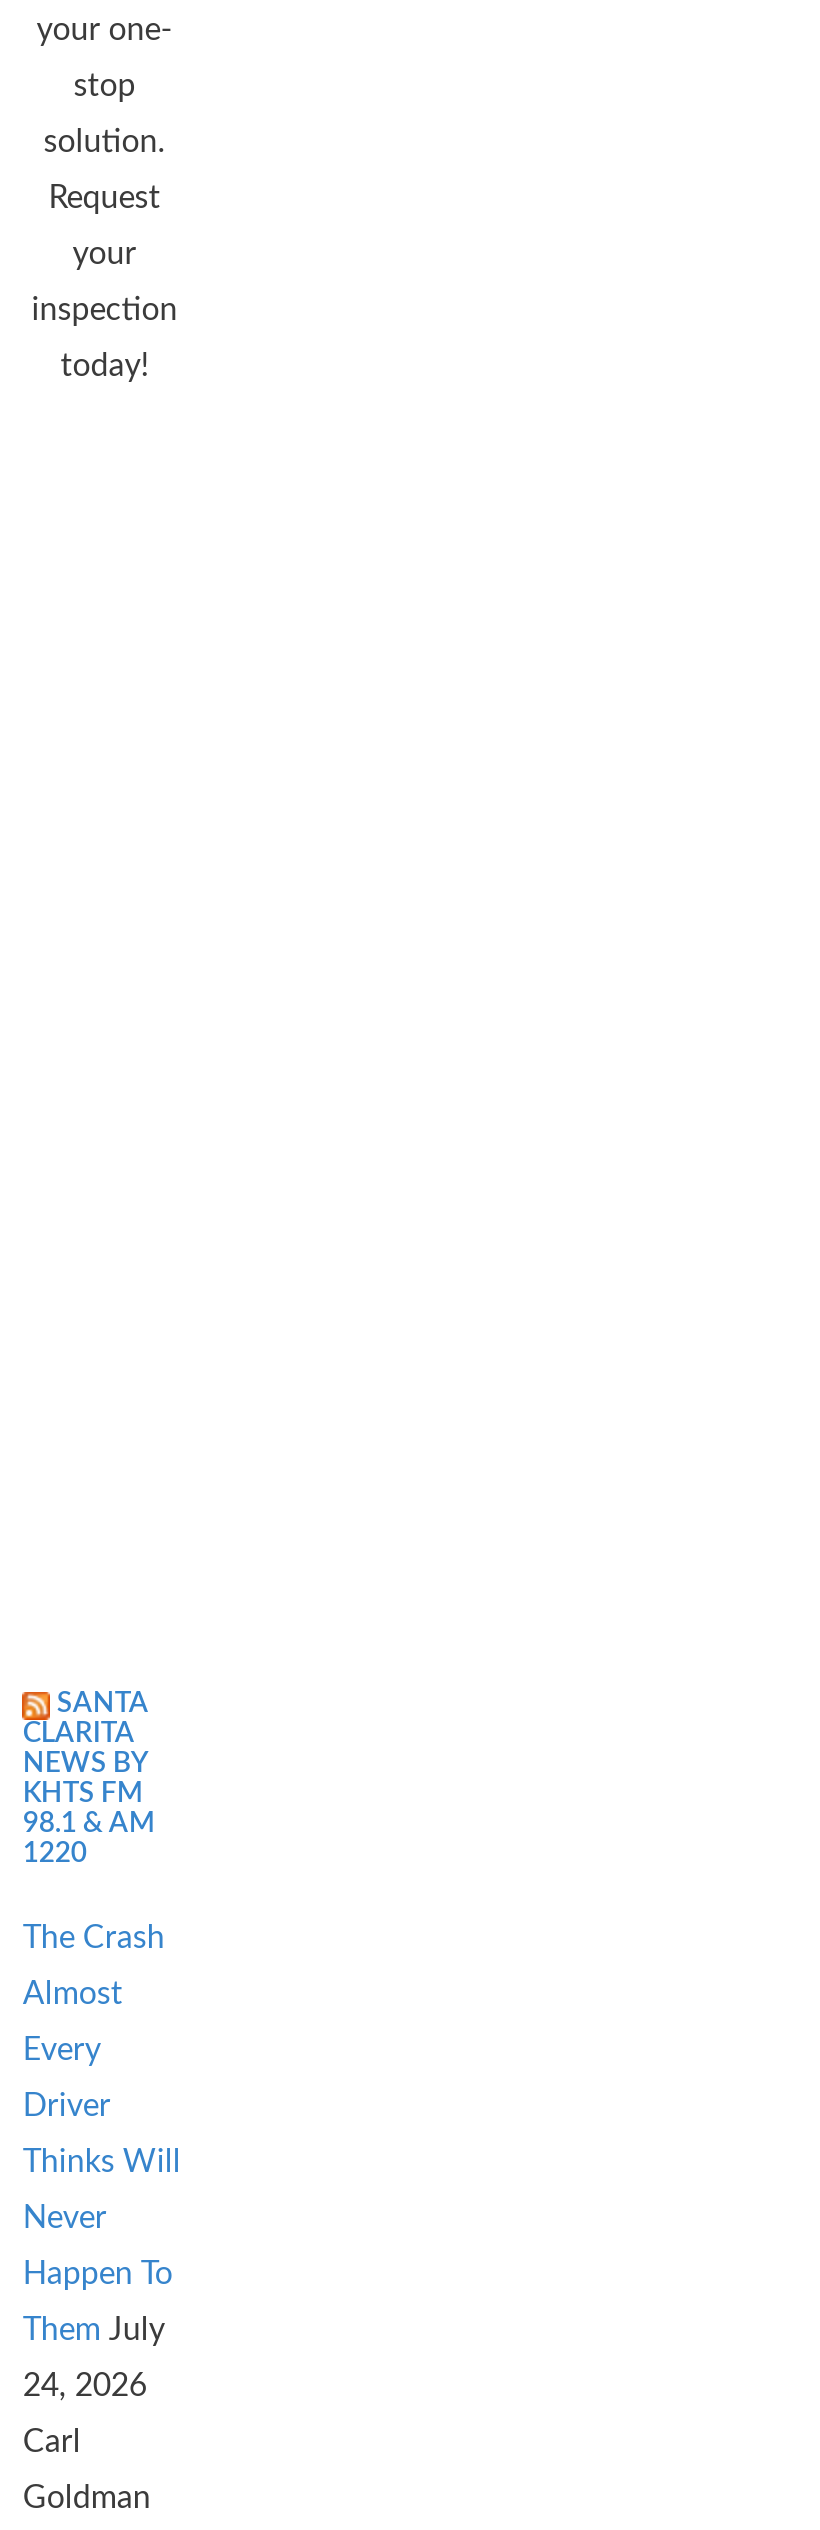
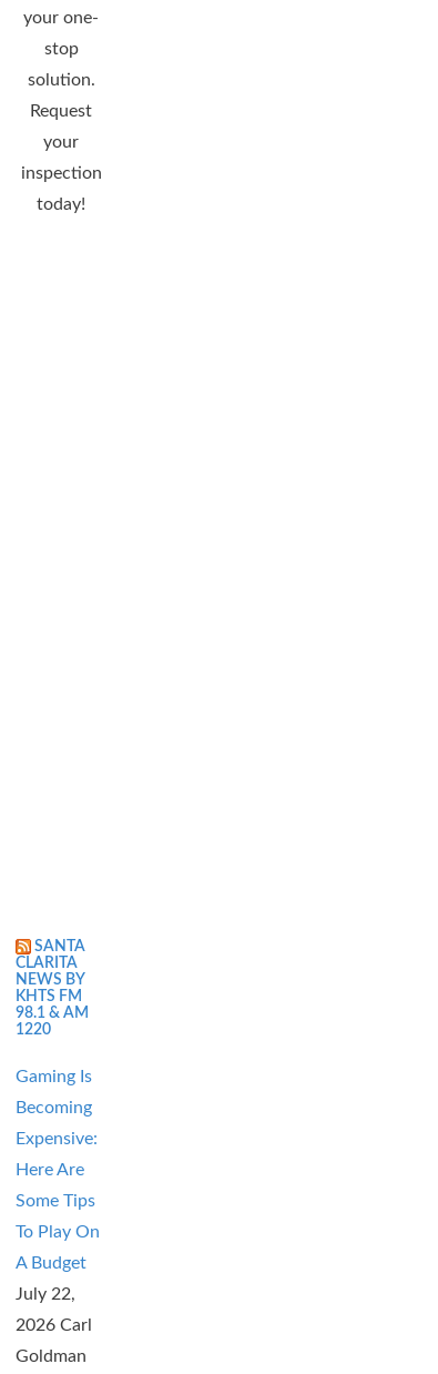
- The Crash
- Almost
- Every
- Driver
- Thinks Will
- Never
- Happen To
- Them July
- 24, 2026
- Carl
+ Gaming Is
+ Becoming
+ Expensive:
+ Here Are
+ Some Tips
+ To Play On
+ A Budget
+ July 22,
+ 2026 Carl
